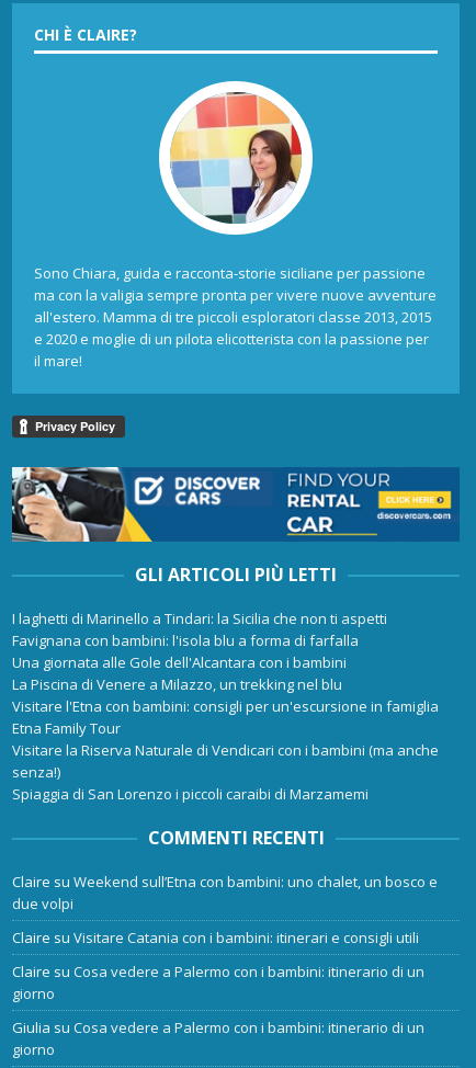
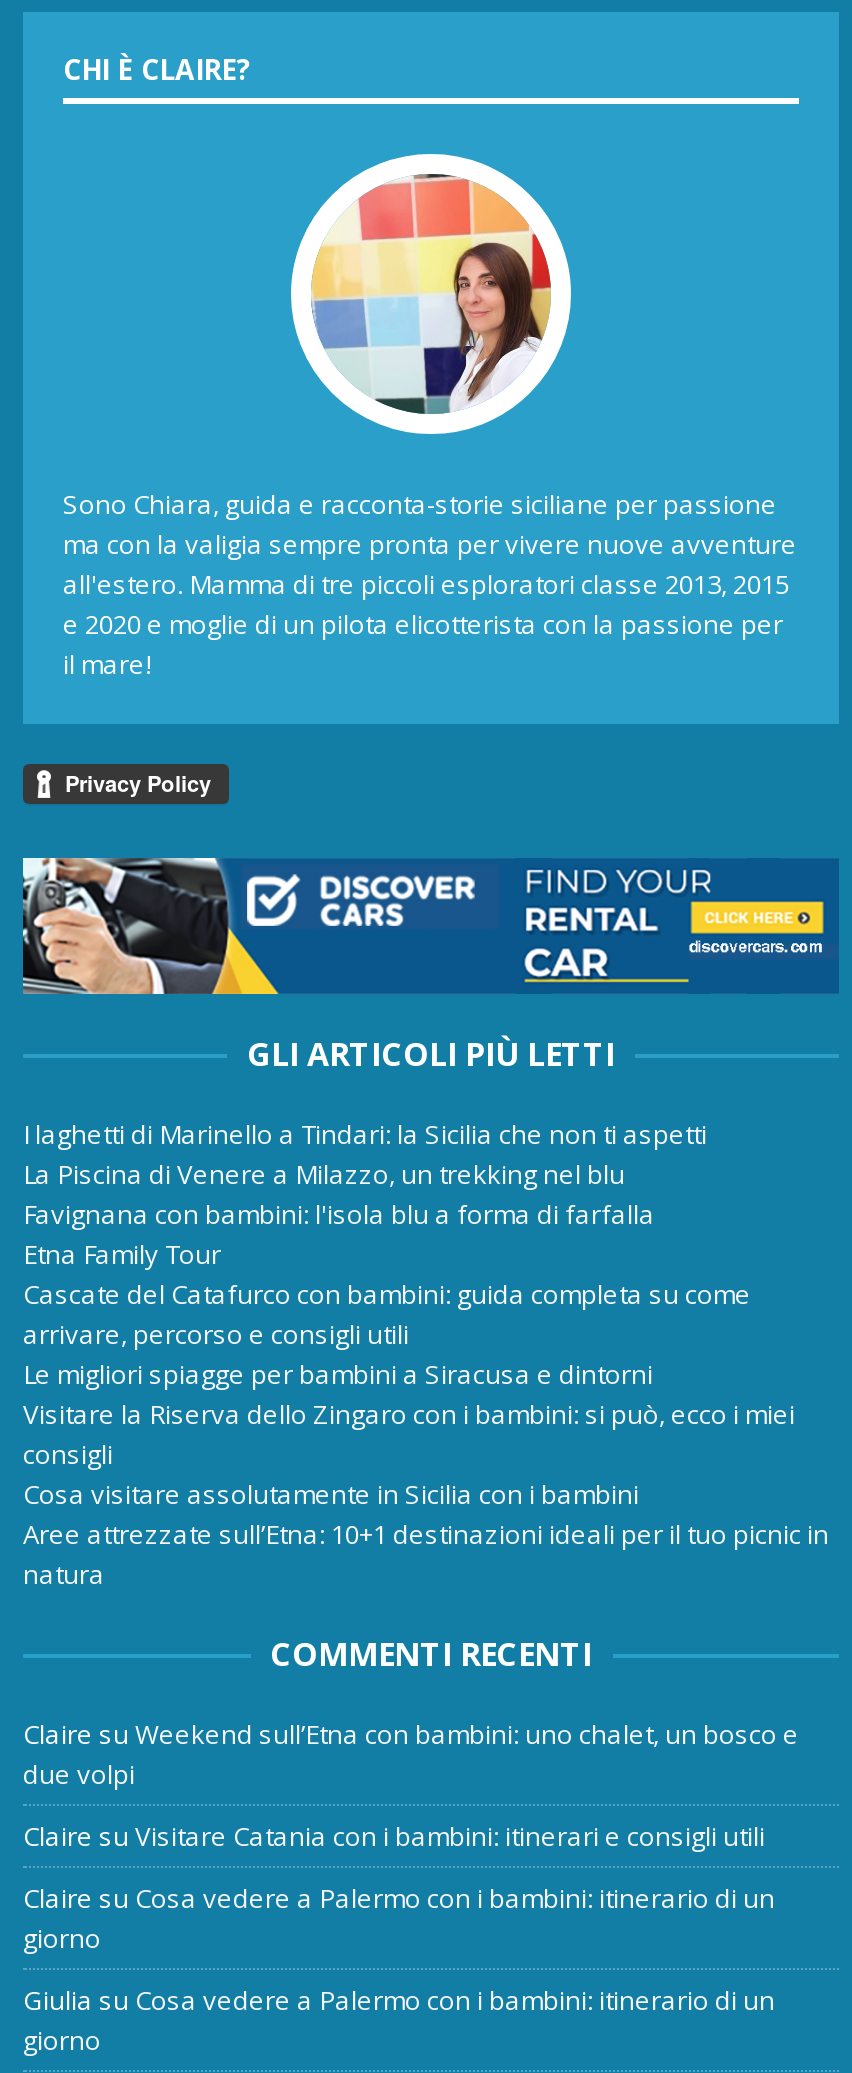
- Una giornata alle Gole dell'Alcantara con i bambini
- Visitare l'Etna con bambini: consigli per un'escursione in famiglia

moved up: La Piscina di Venere a Milazzo, un trekking nel blu

moved up: Etna Family Tour

- Visitare la Riserva Naturale di Vendicari con i bambini (ma anche
- senza!)
- Spiaggia di San Lorenzo i piccoli caraibi di Marzamemi
+ Cascate del Catafurco con bambini: guida completa su come
+ arrivare, percorso e consigli utili
+ Le migliori spiagge per bambini a Siracusa e dintorni
+ Visitare la Riserva dello Zingaro con i bambini: si può, ecco i miei
+ consigli
+ Cosa visitare assolutamente in Sicilia con i bambini
+ Aree attrezzate sull’Etna: 10+1 destinazioni ideali per il tuo picnic in
+ natura
